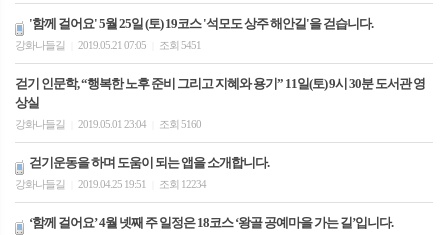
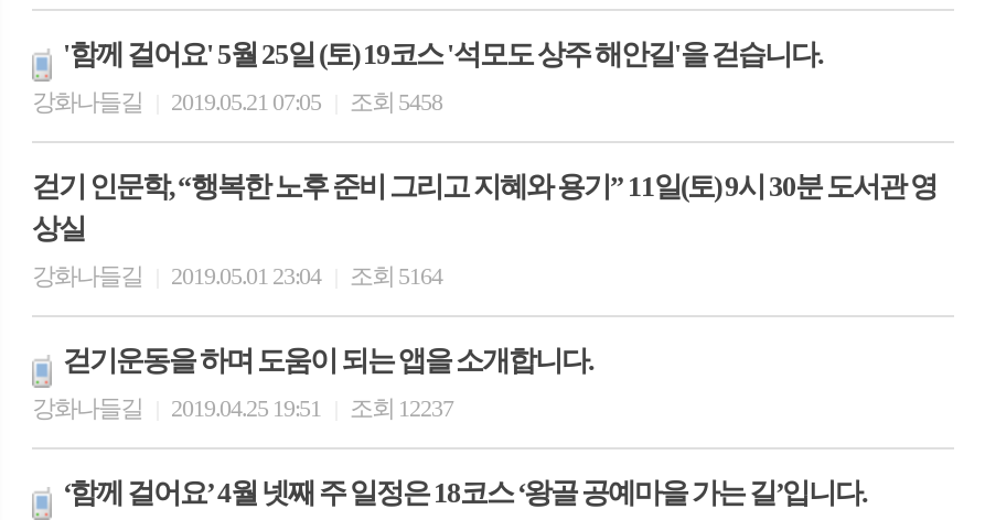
- 강화나들길 2019.05.21 07:05 조회 5451
+ 강화나들길 2019.05.21 07:05 조회 5458

- 강화나들길 2019.05.01 23:04 조회 5160
+ 강화나들길 2019.05.01 23:04 조회 5164

- 강화나들길 2019.04.25 19:51 조회 12234
+ 강화나들길 2019.04.25 19:51 조회 12237
